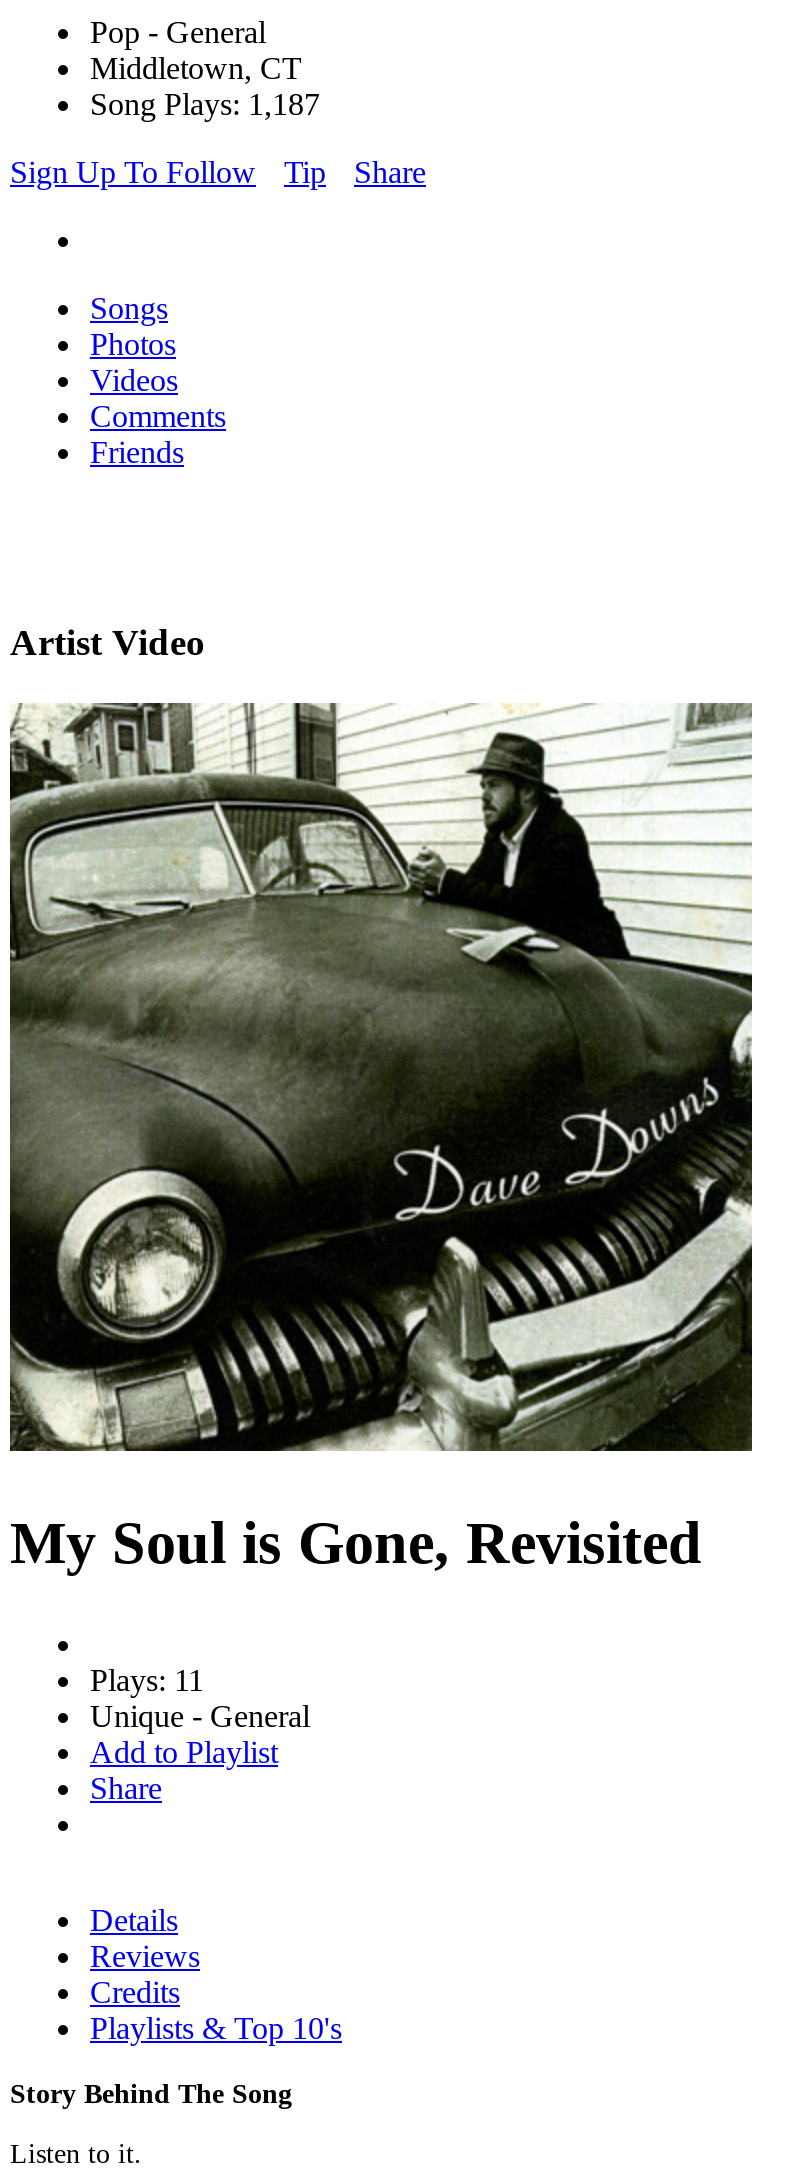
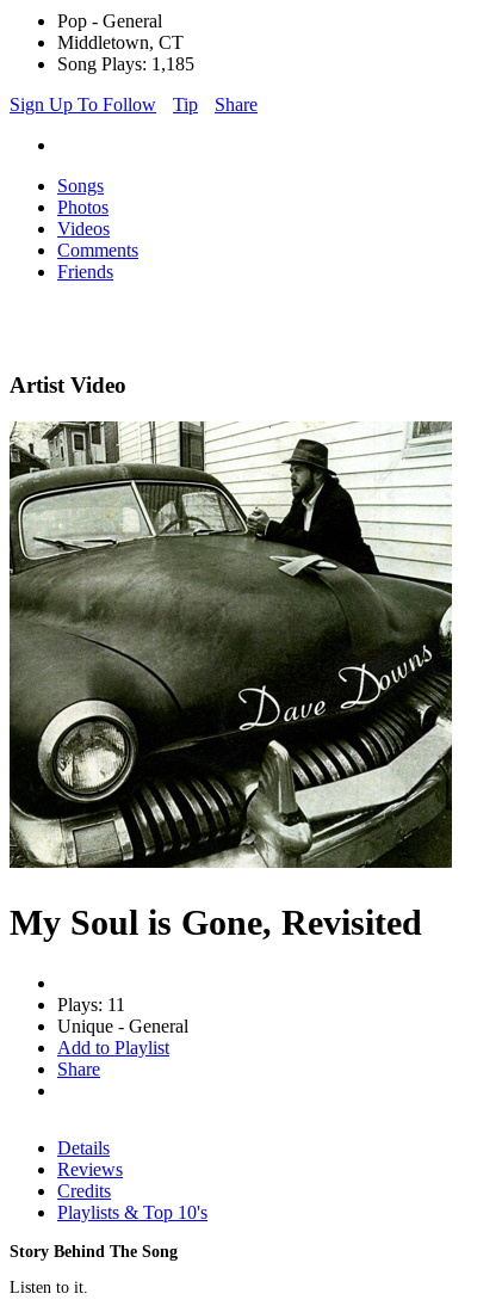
- Song Plays: 1,187
+ Song Plays: 1,185
